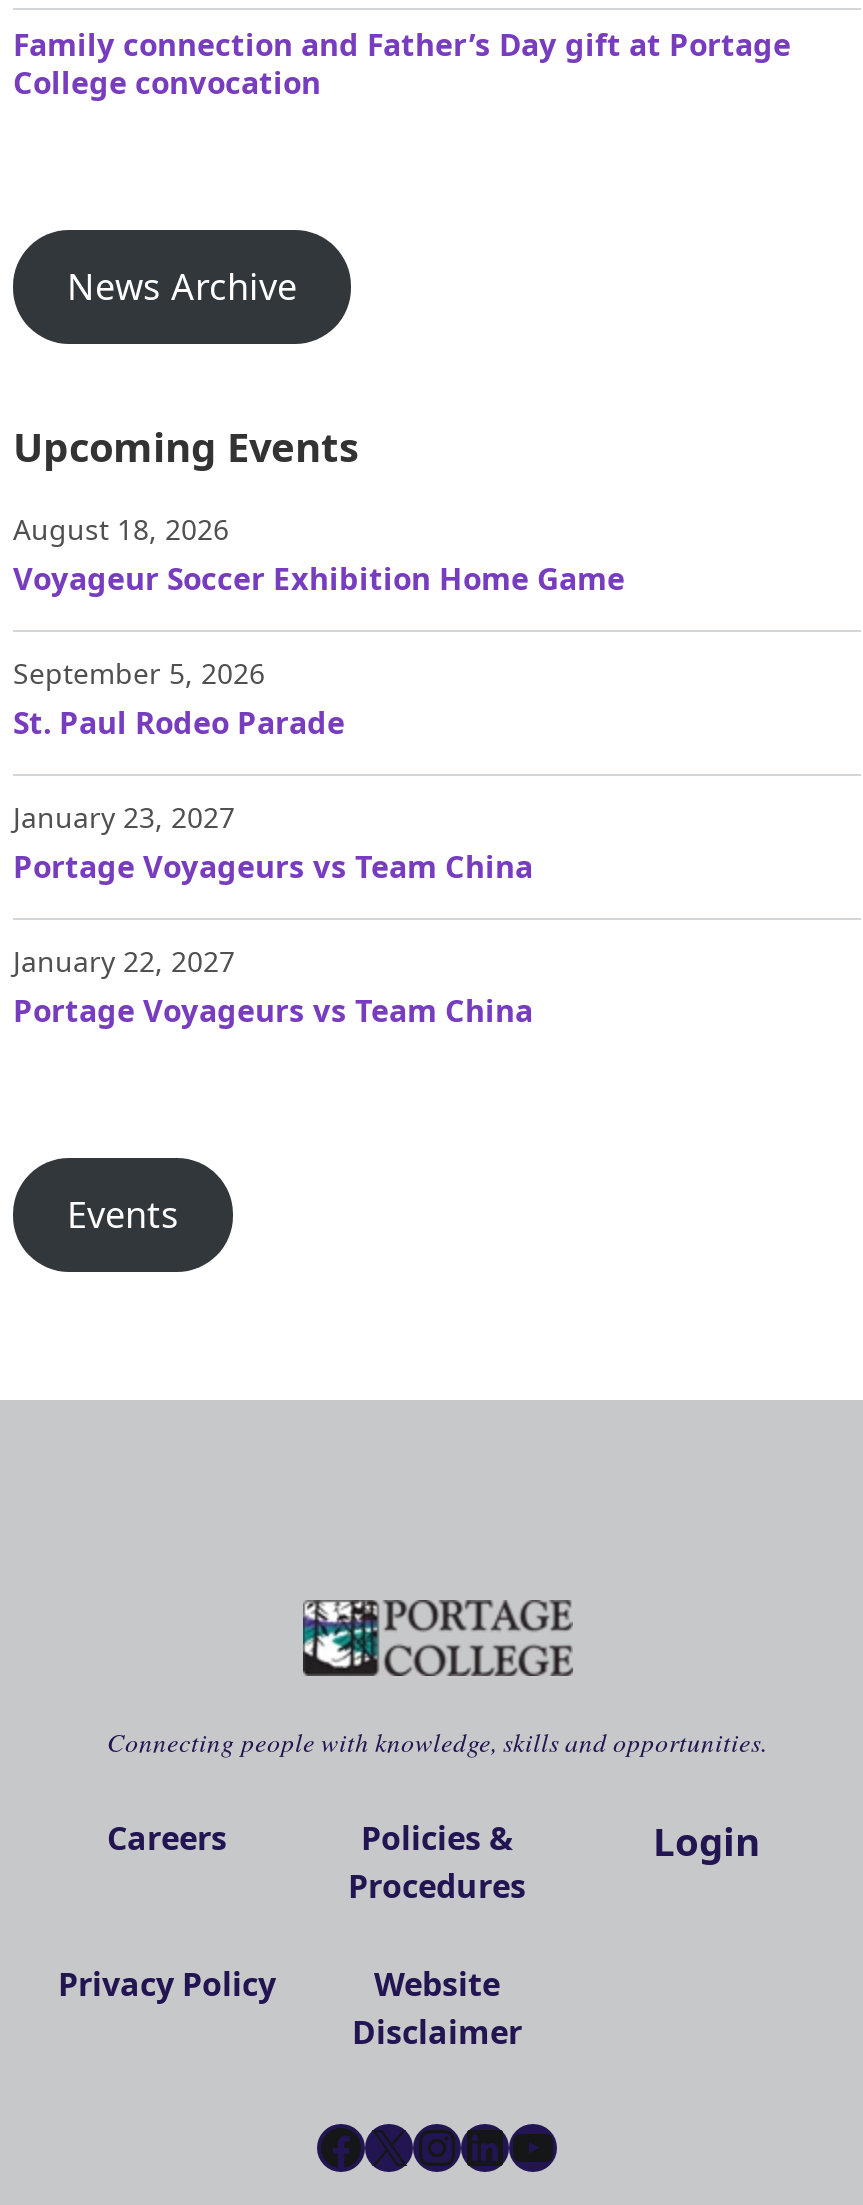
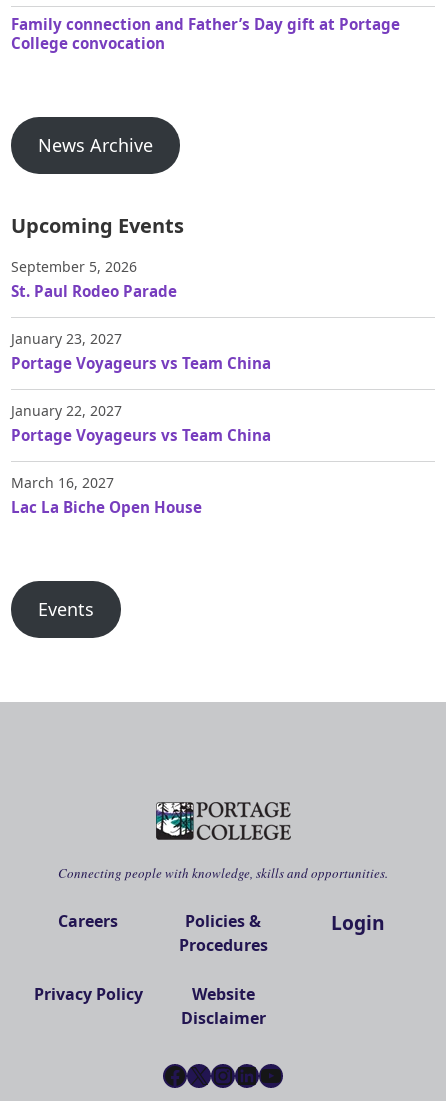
- August 18, 2026
- Voyageur Soccer Exhibition Home Game

moved up: September 5, 2026 | St. Paul Rodeo Parade | January 23, 2027 | Portage Voyageurs vs Team China | January 22, 2027 | Portage Voyageurs vs Team China

+ March 16, 2027
+ Lac La Biche Open House
